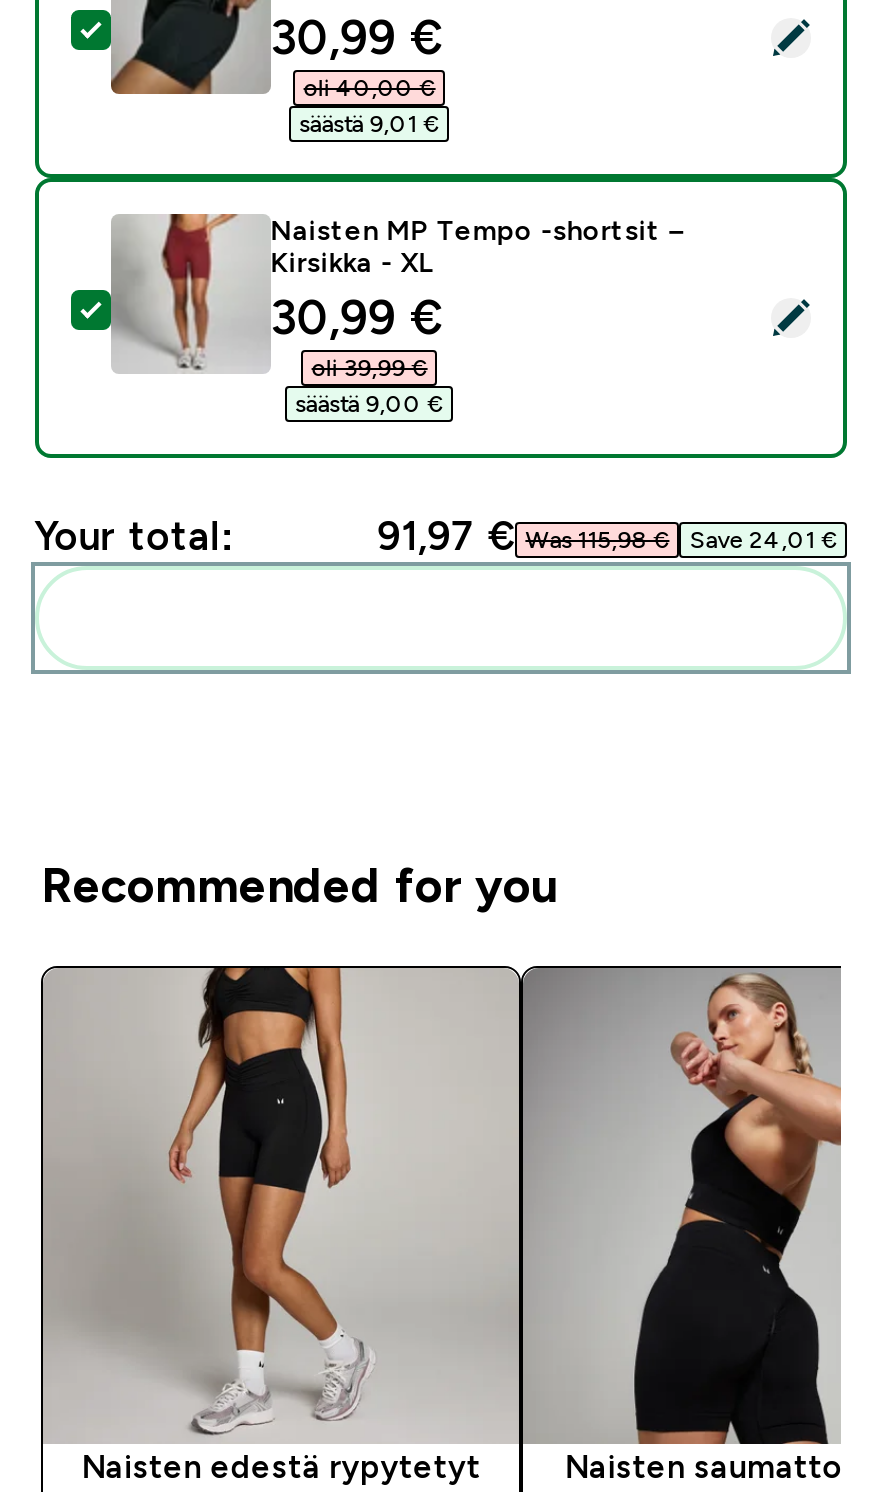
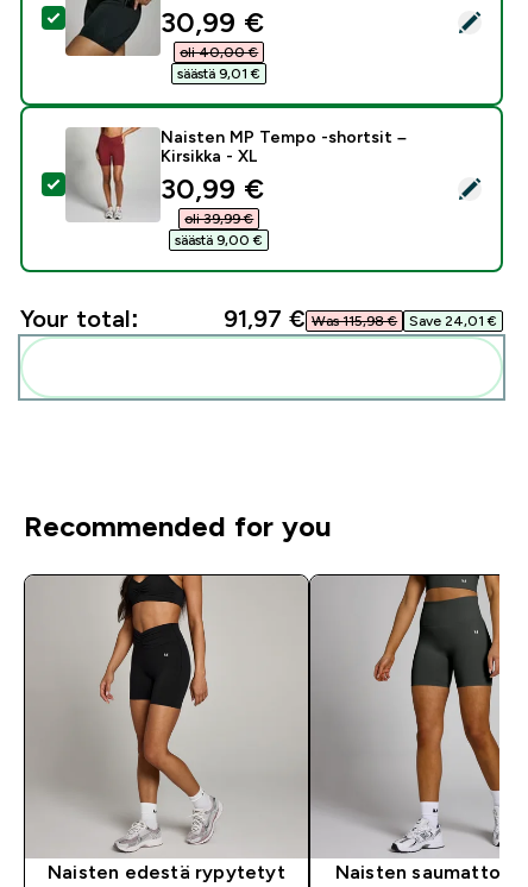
- [image]
+ [image]
